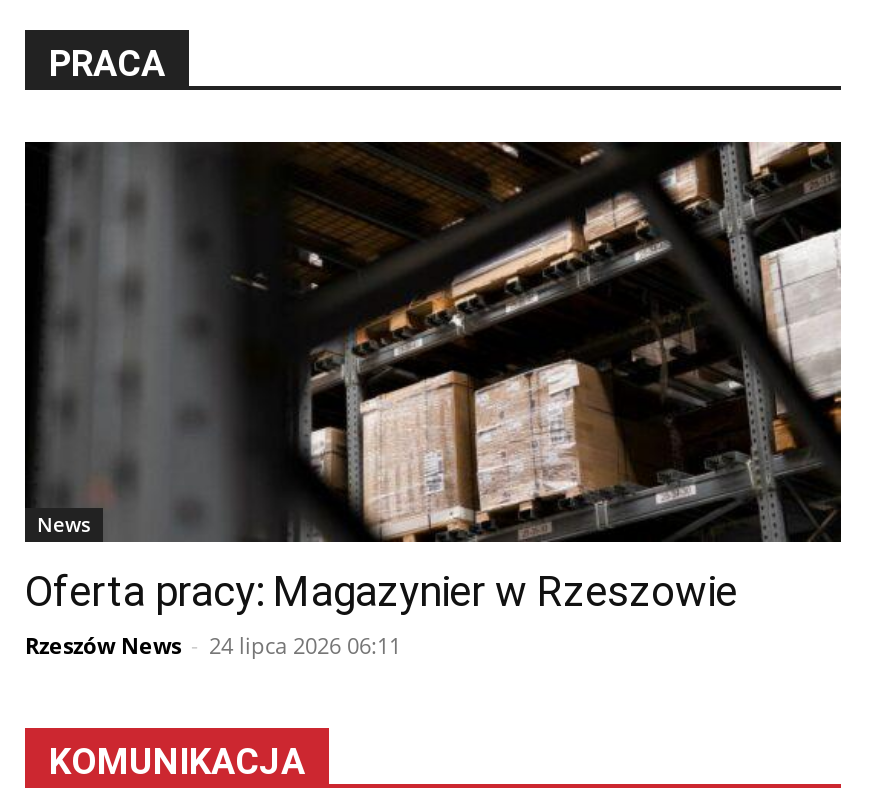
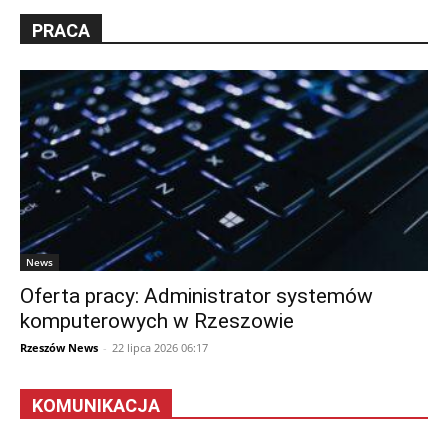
- [image]
- Oferta pracy: Magazynier w Rzeszowie
- Rzeszów News - 24 lipca 2026 06:11
+ [image]
+ Oferta pracy: Administrator systemów
+ komputerowych w Rzeszowie
+ Rzeszów News - 22 lipca 2026 06:17
